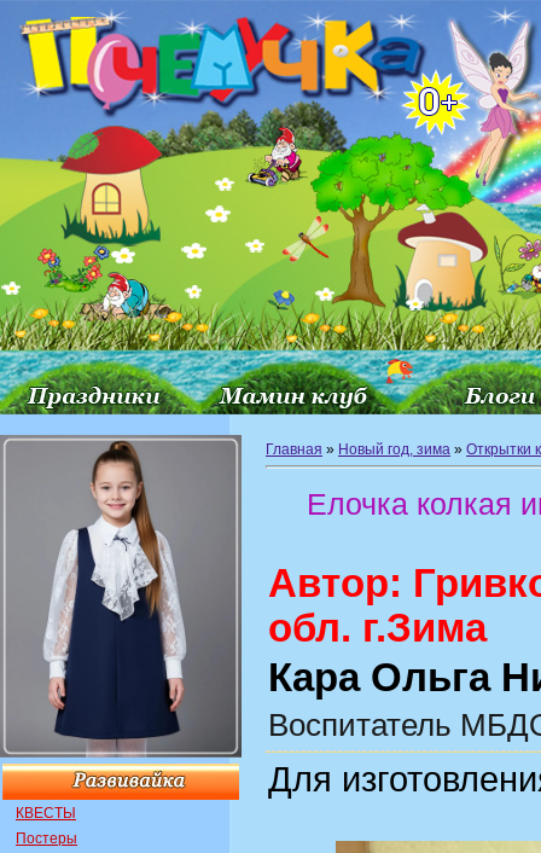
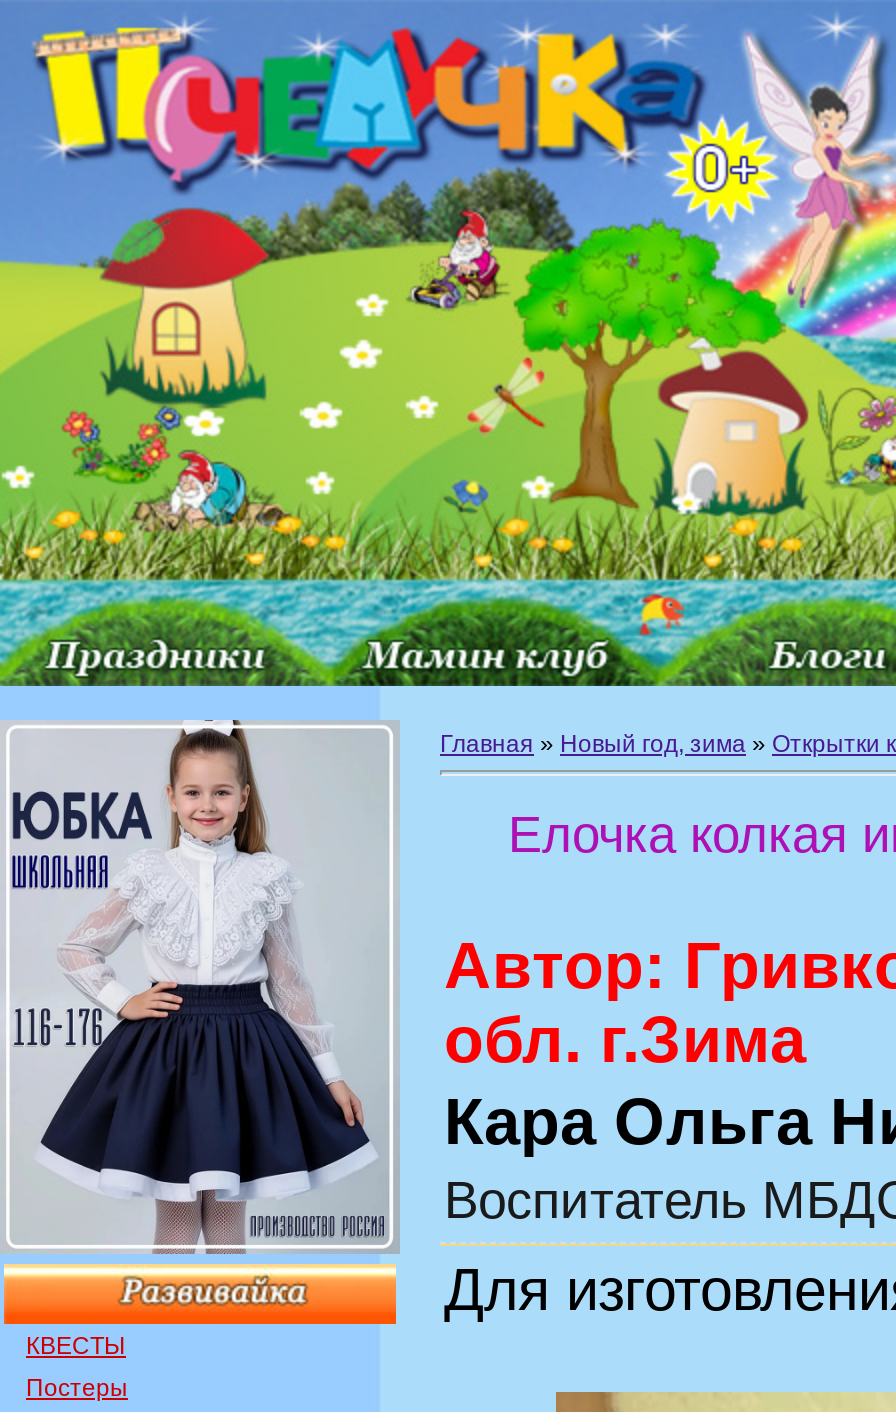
- [image]
+ [image]
